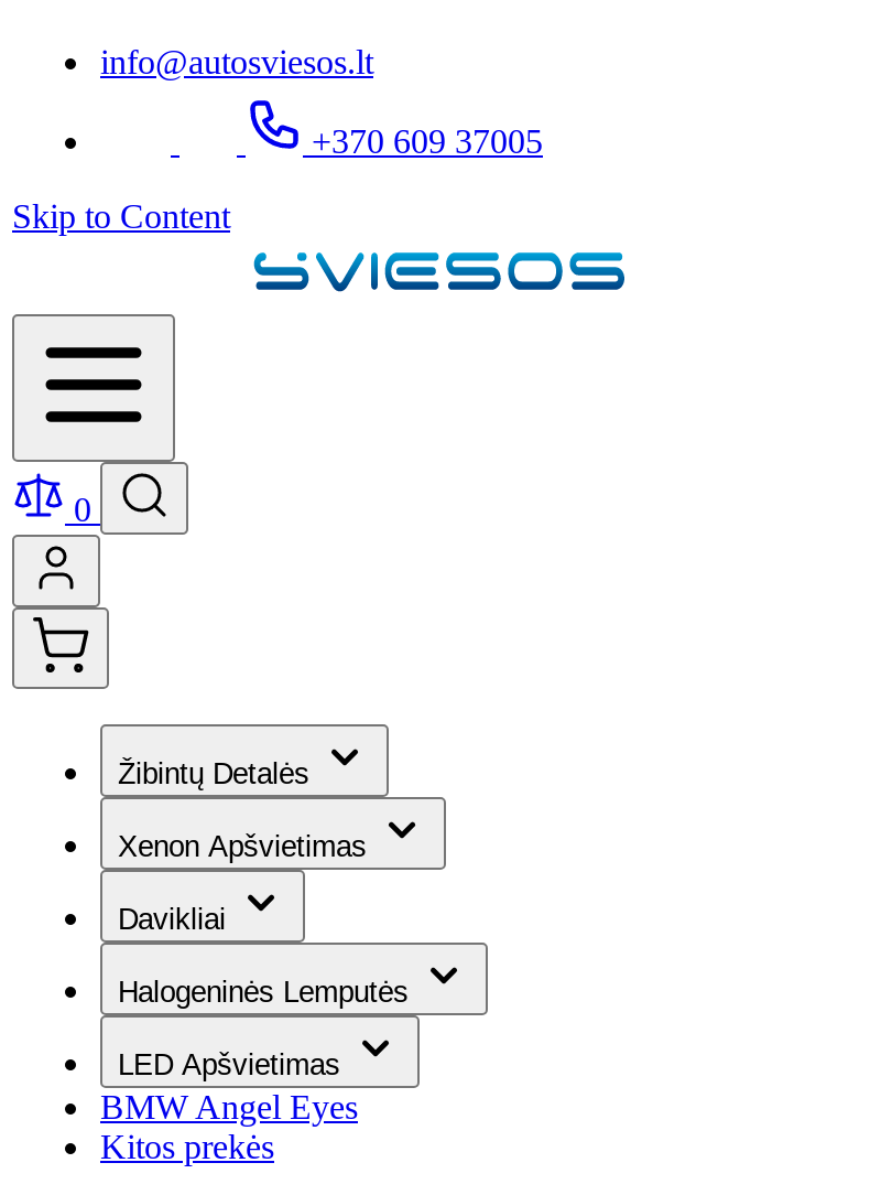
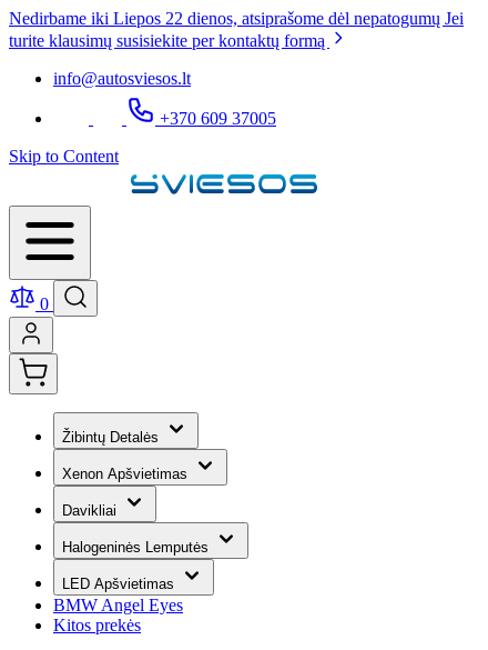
+ Nedirbame iki Liepos 22 dienos, atsiprašome dėl nepatogumų Jei
+ turite klausimų susisiekite per kontaktų formą
